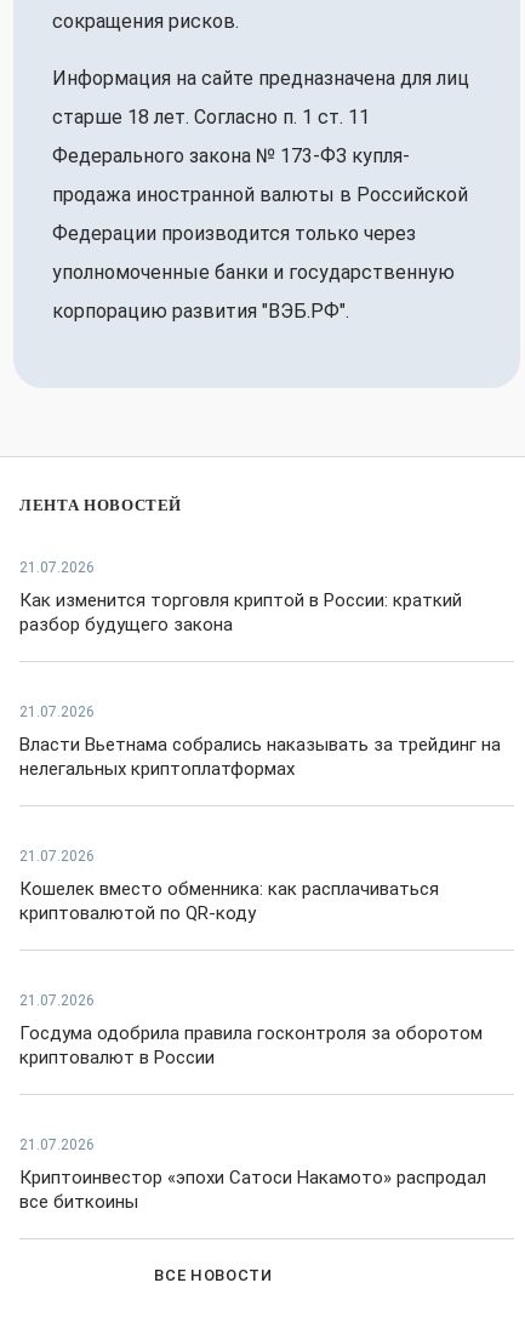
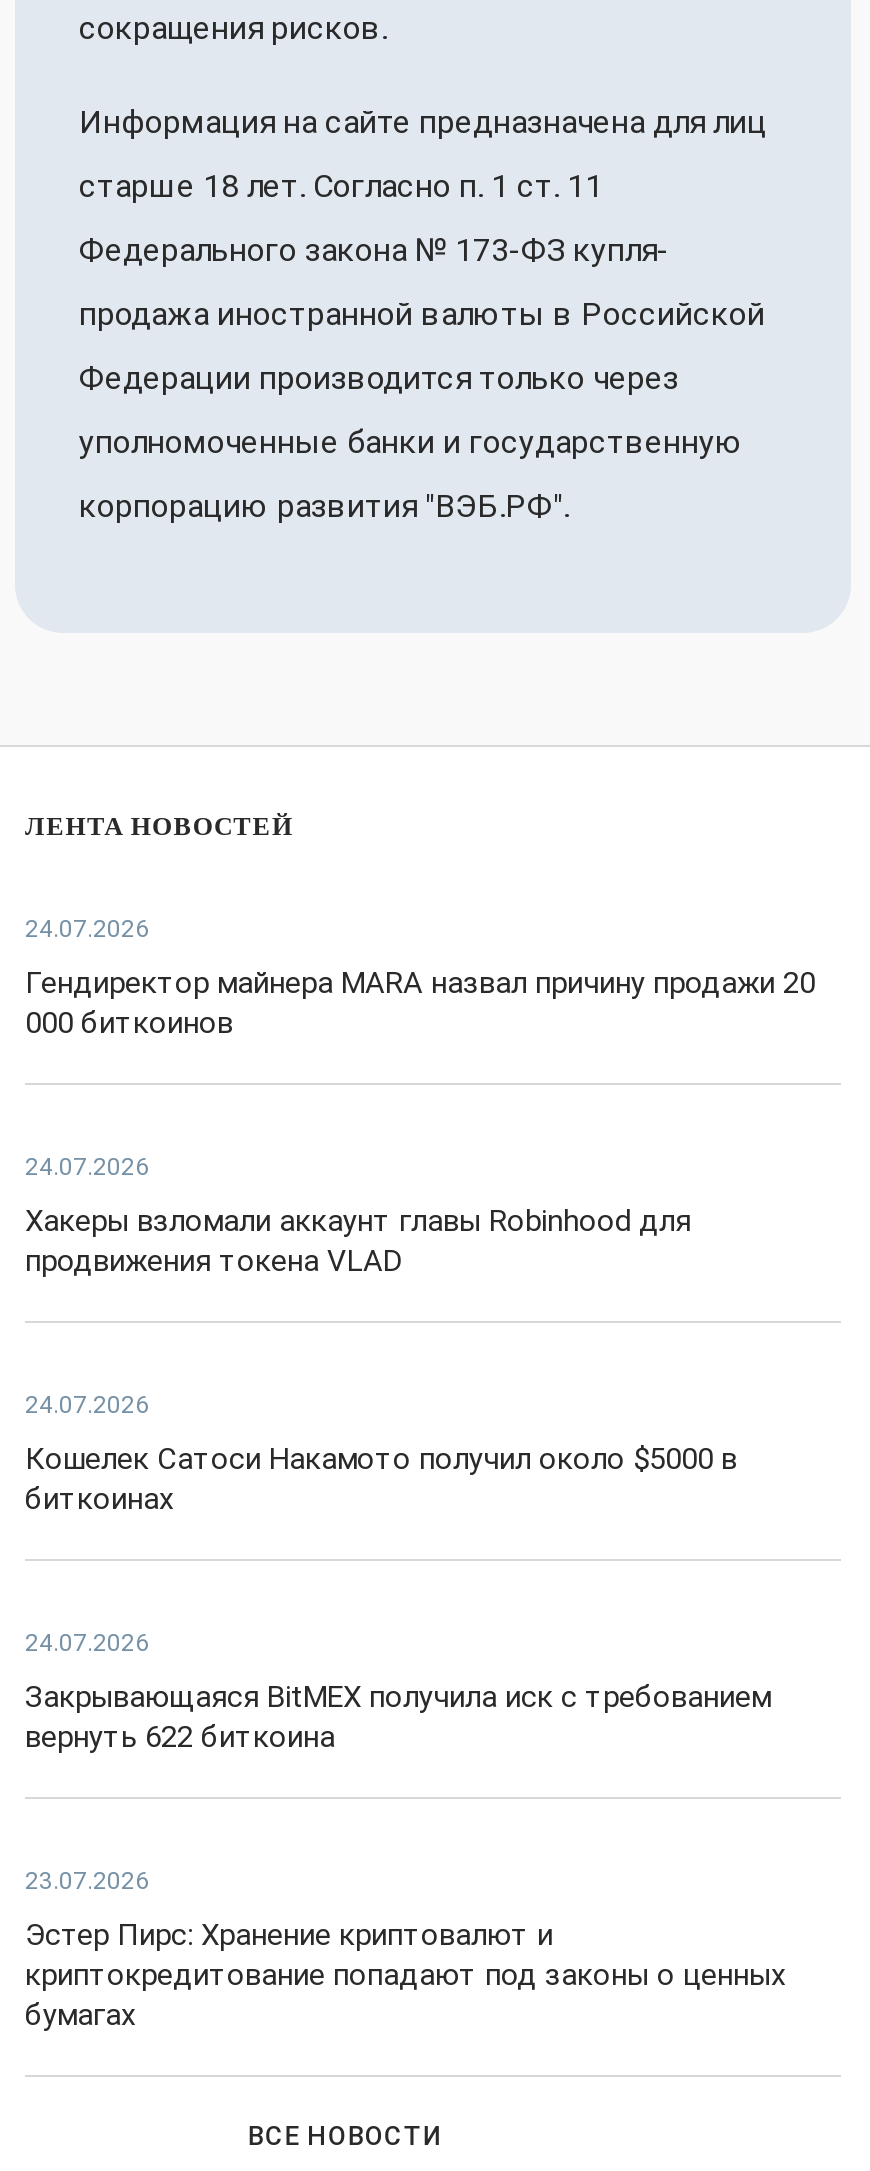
- 21.07.2026
+ 24.07.2026

- Как изменится торговля криптой в России: краткий
- разбор будущего закона
+ Гендиректор майнера MARA назвал причину продажи 20
+ 000 биткоинов

- 21.07.2026
+ 24.07.2026

- Власти Вьетнама собрались наказывать за трейдинг на
- нелегальных криптоплатформах
+ Хакеры взломали аккаунт главы Robinhood для
+ продвижения токена VLAD

- 21.07.2026
+ 24.07.2026

- Кошелек вместо обменника: как расплачиваться
- криптовалютой по QR-коду
+ Кошелек Сатоси Накамото получил около $5000 в
+ биткоинах

- 21.07.2026
+ 24.07.2026

- Госдума одобрила правила госконтроля за оборотом
- криптовалют в России
+ Закрывающаяся BitMEX получила иск с требованием
+ вернуть 622 биткоина

- 21.07.2026
+ 23.07.2026

- Криптоинвестор «эпохи Сатоси Накамото» распродал
- все биткоины
+ Эстер Пирс: Хранение криптовалют и
+ криптокредитование попадают под законы о ценных
+ бумагах
